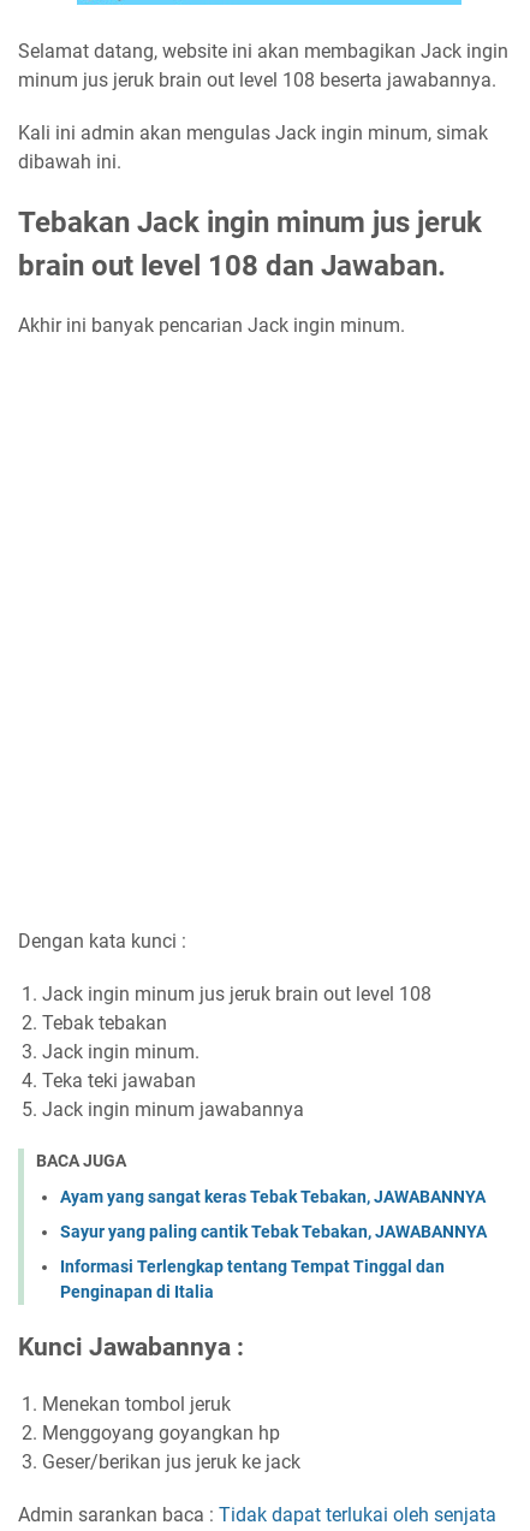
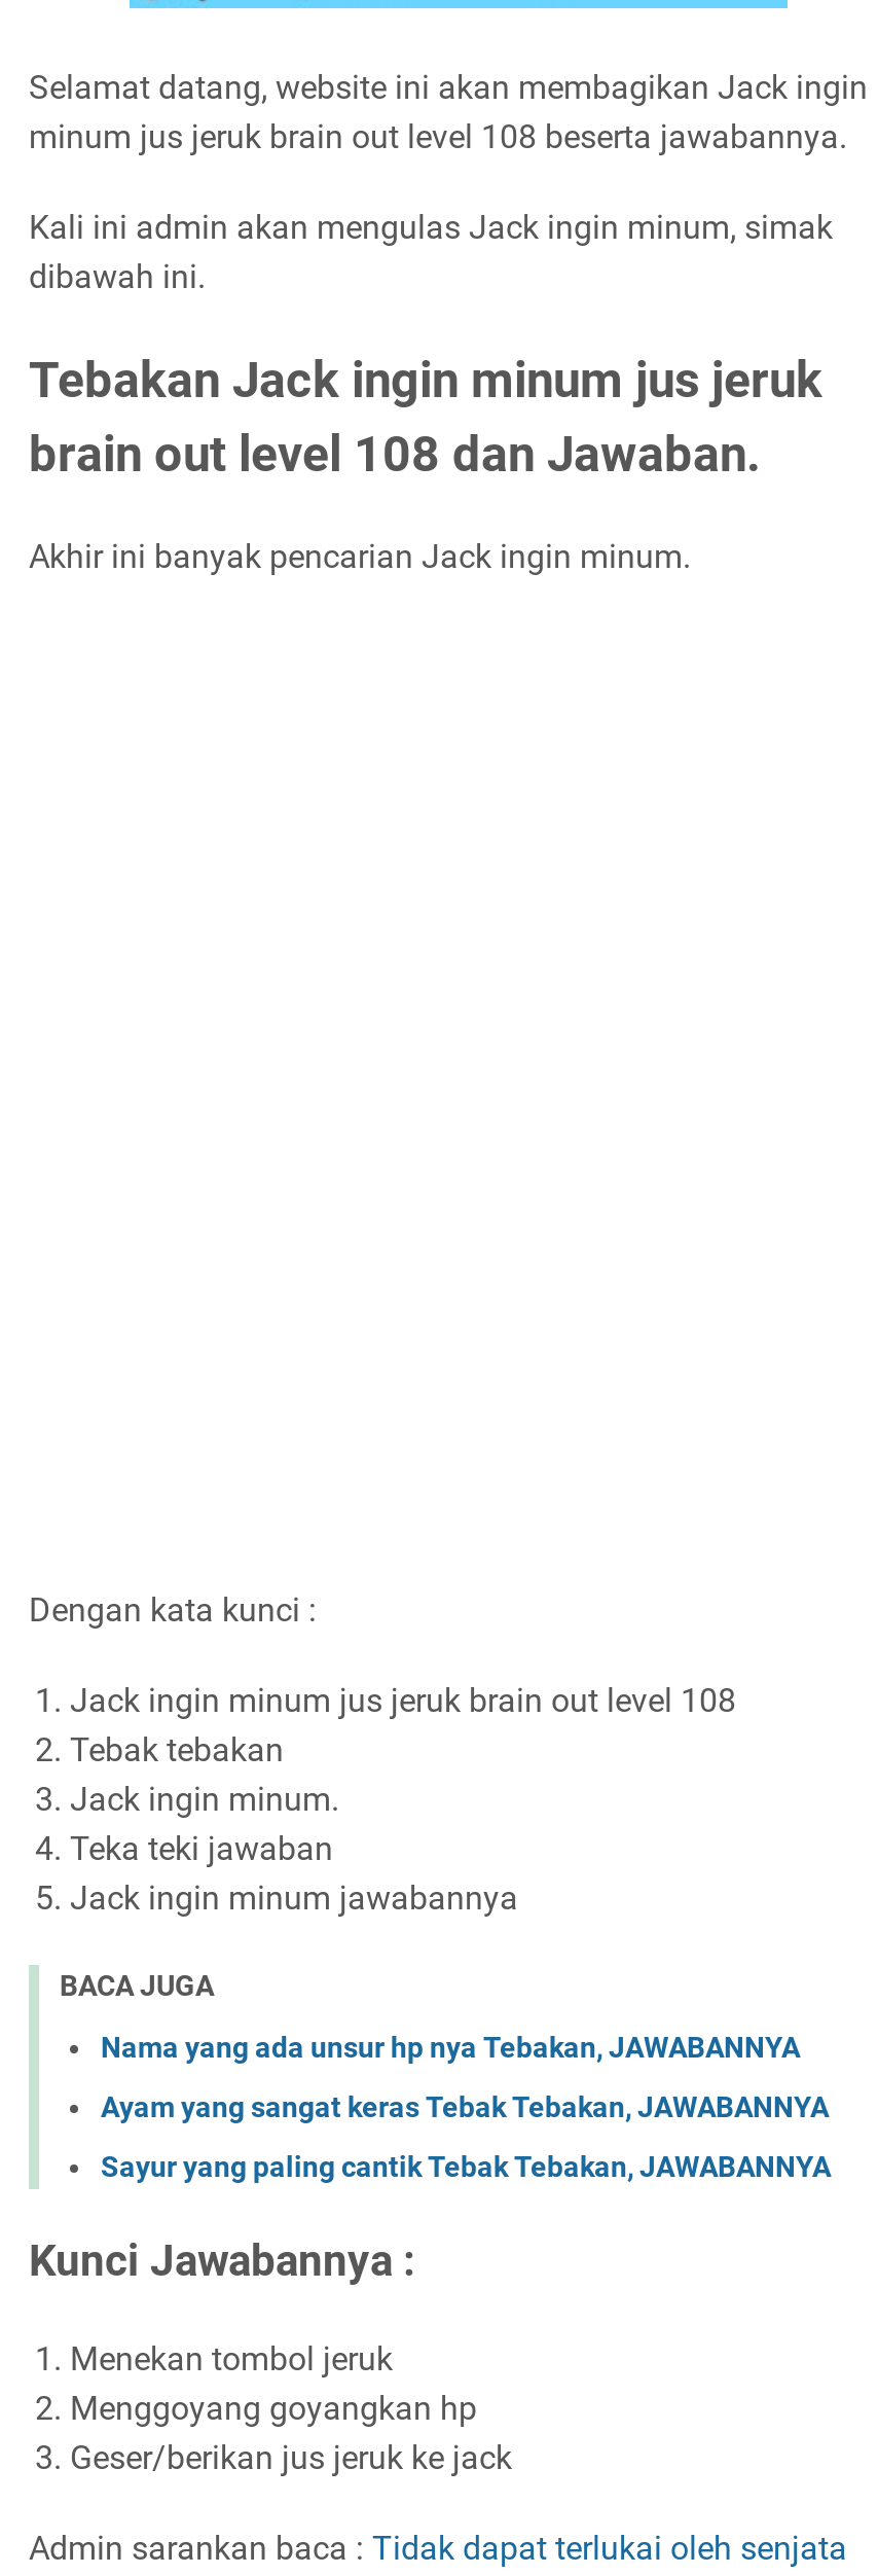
+ Nama yang ada unsur hp nya Tebakan, JAWABANNYA

moved down: Ayam yang sangat keras Tebak Tebakan, JAWABANNYA | Sayur yang paling cantik Tebak Tebakan, JAWABANNYA

- Informasi Terlengkap tentang Tempat Tinggal dan
- Penginapan di Italia
